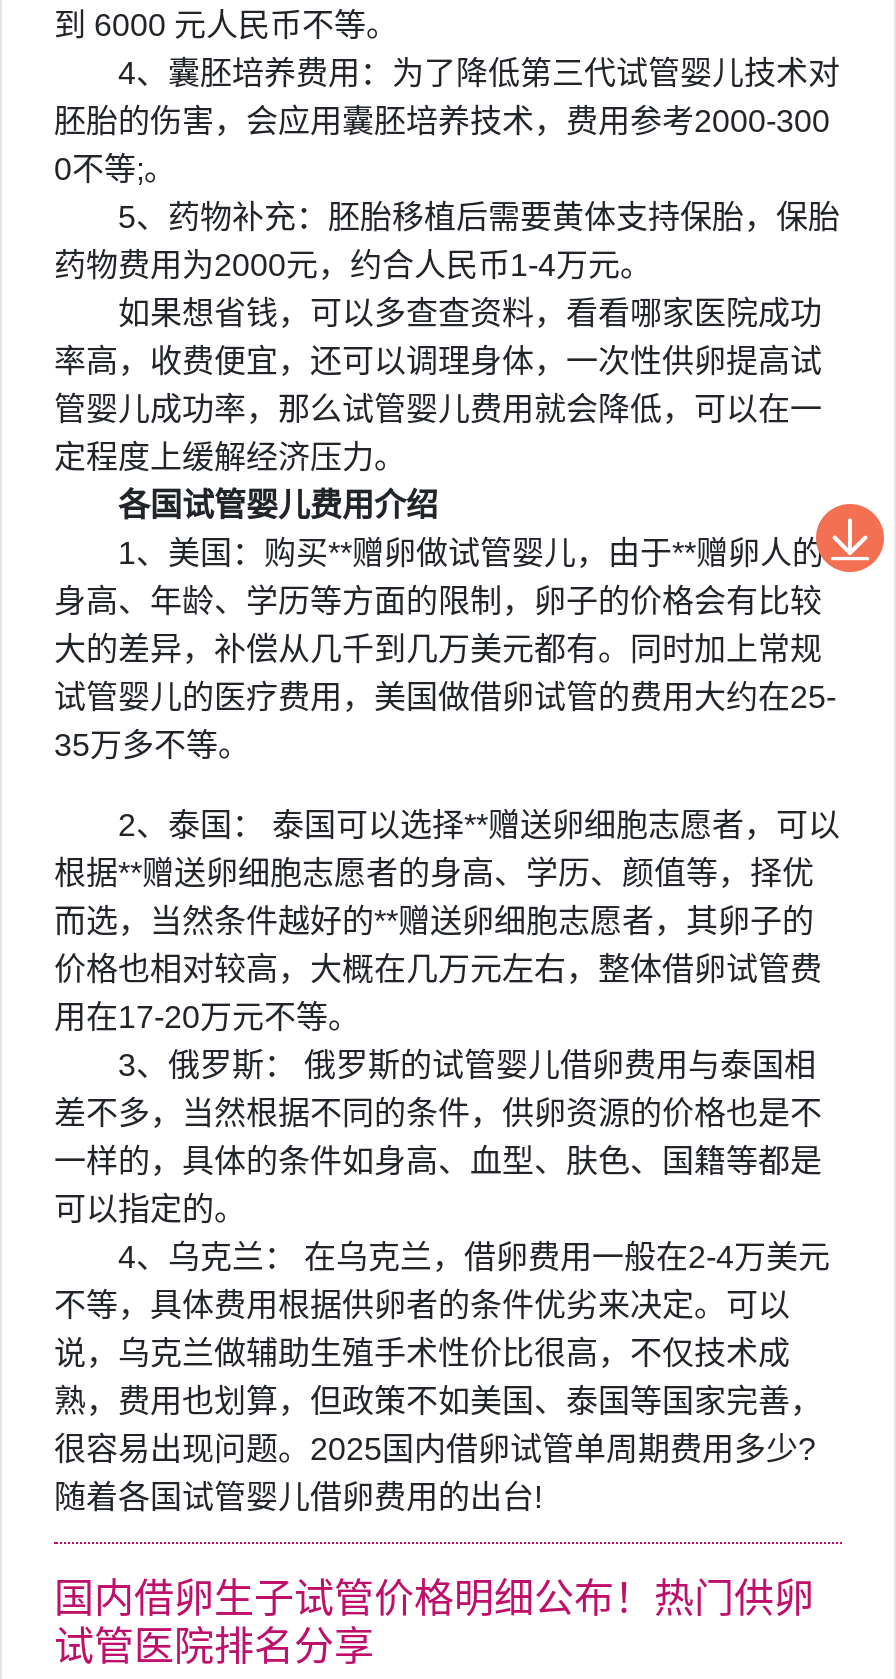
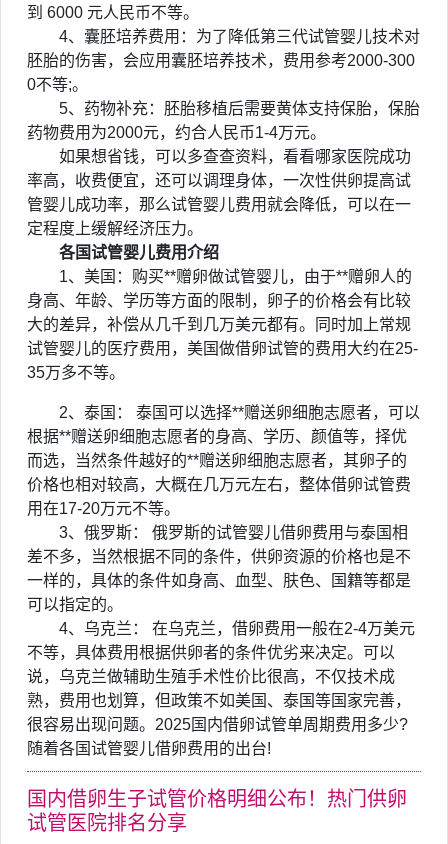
- [image]
